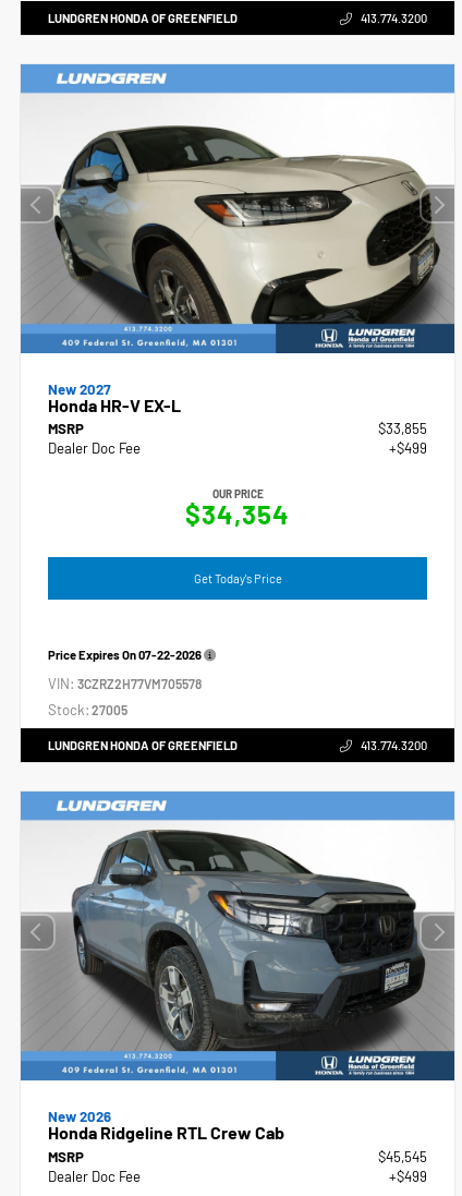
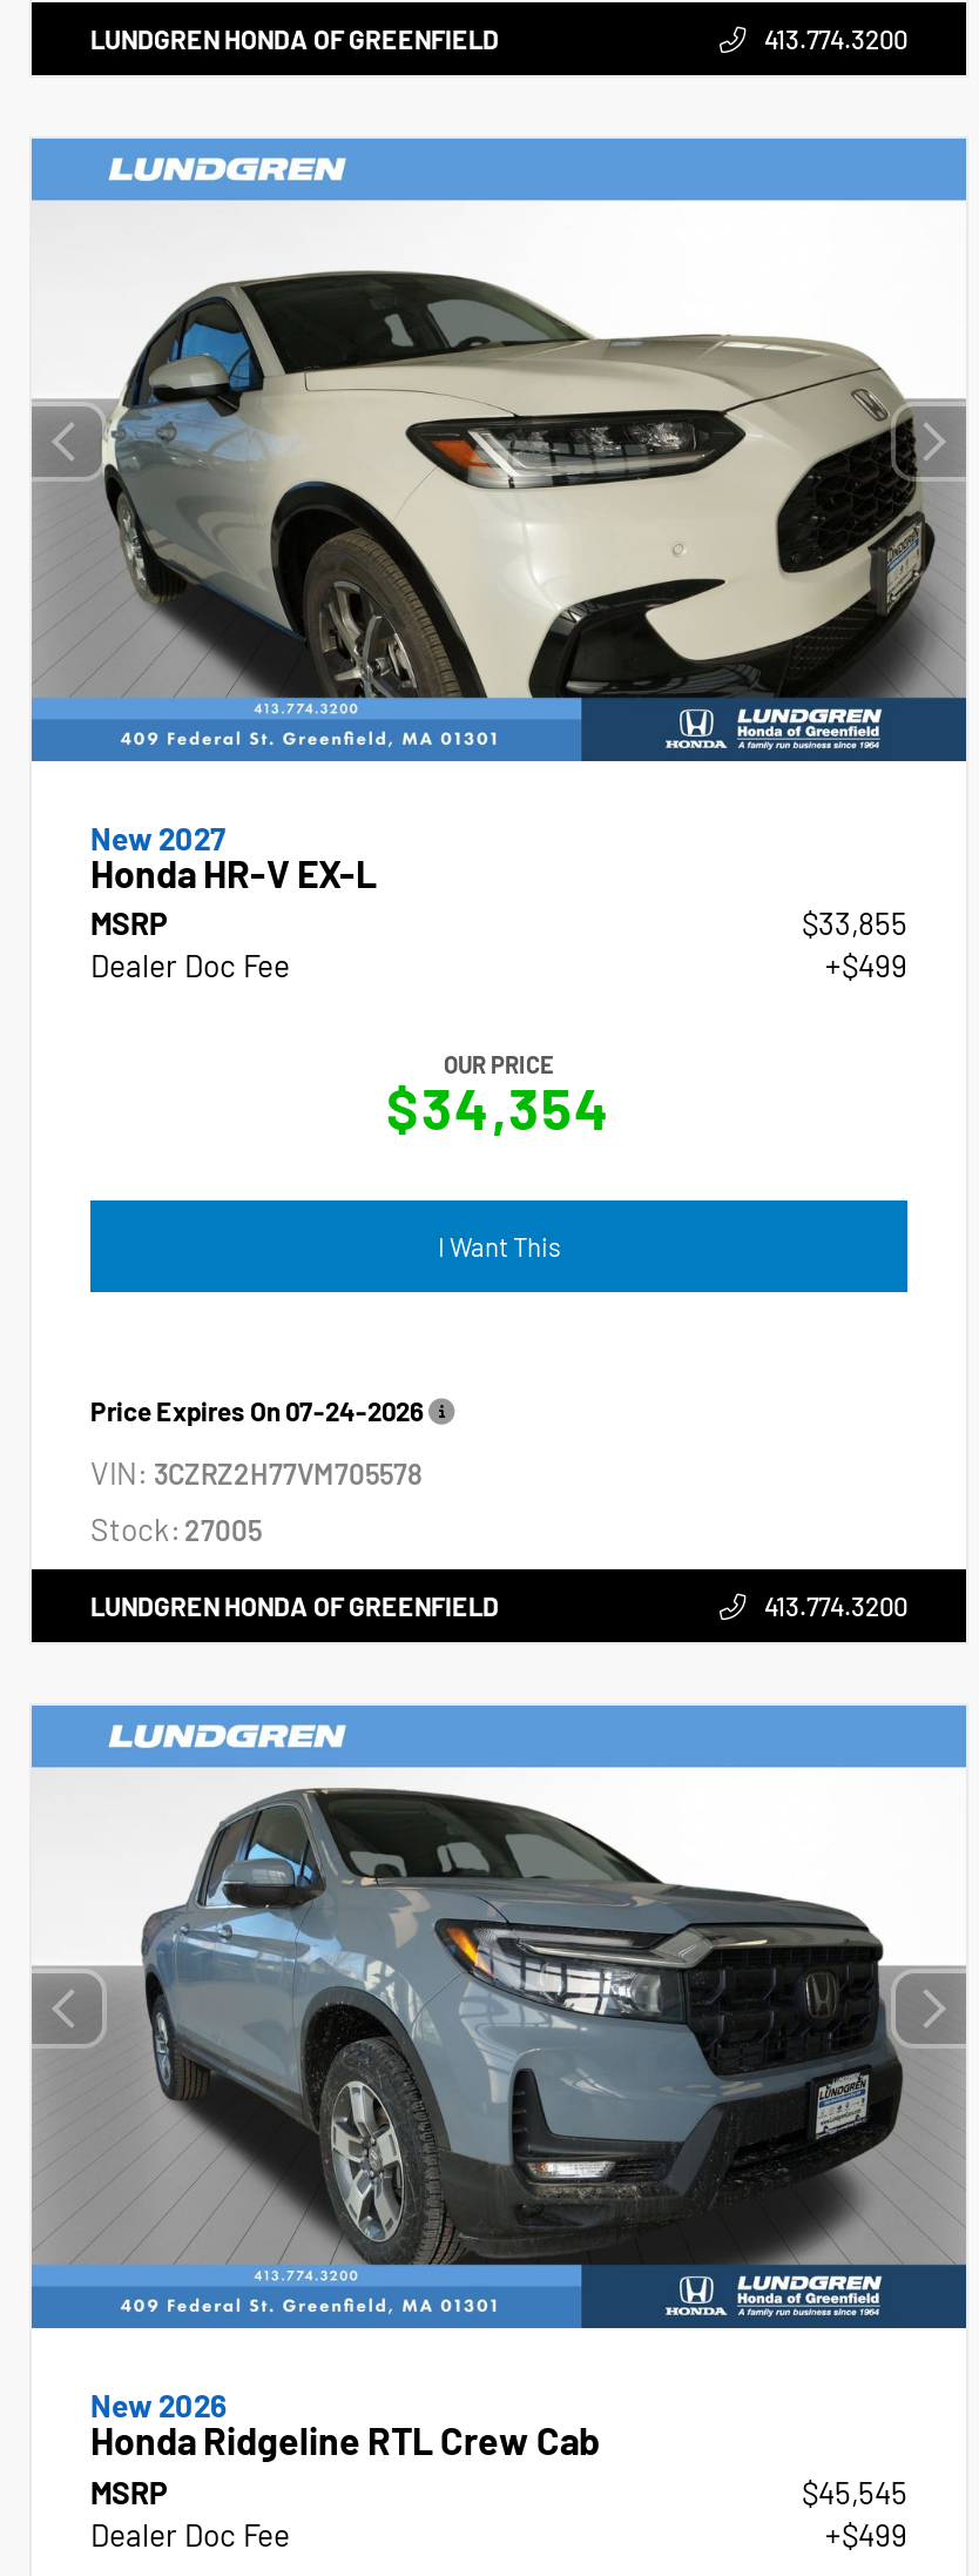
- Get Today's Price
+ I Want This

- Price Expires On 07-22-2026
+ Price Expires On 07-24-2026
